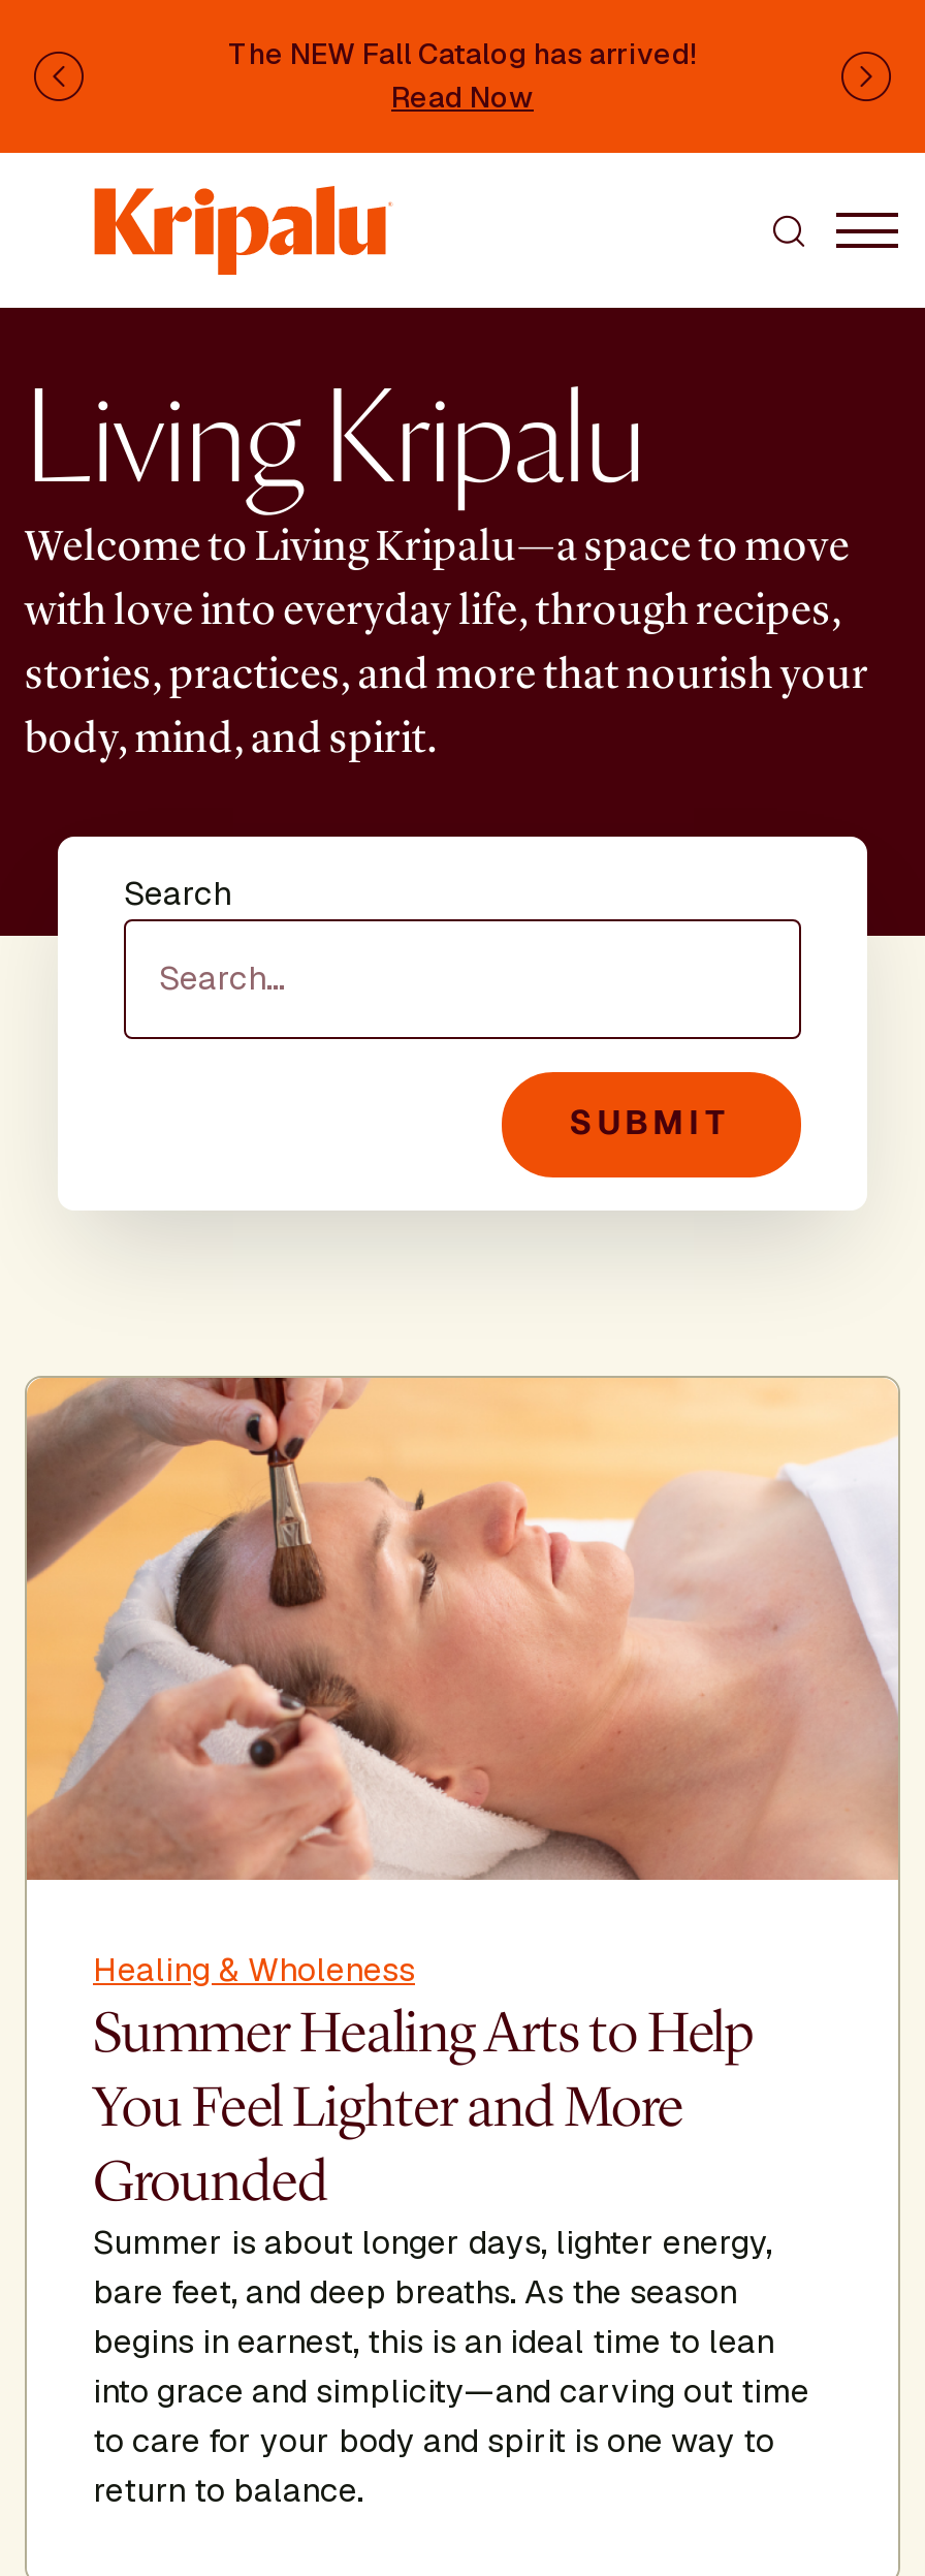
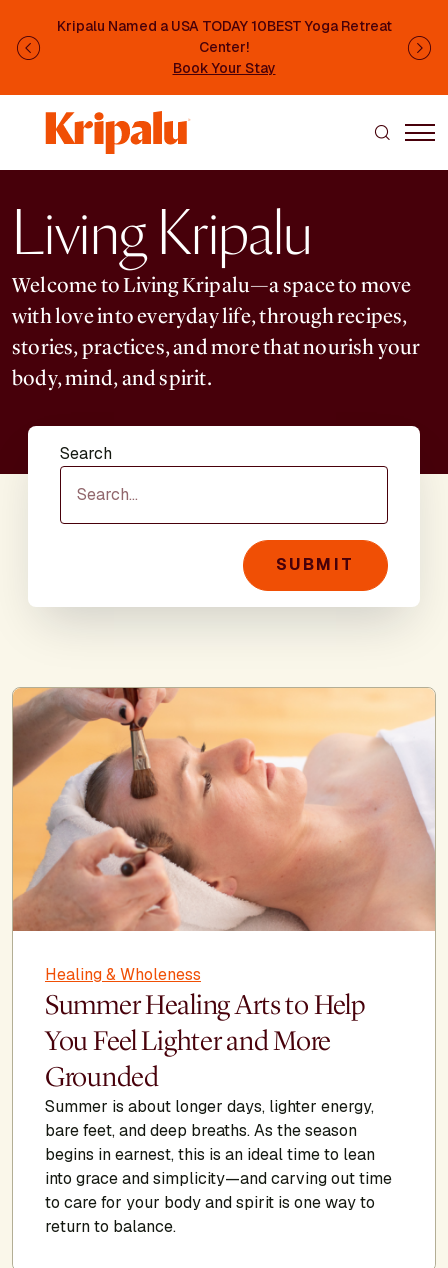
- The NEW Fall Catalog has arrived!
- Read Now
+ Kripalu Named a USA TODAY 10BEST Yoga Retreat
+ Center!
+ Book Your Stay
